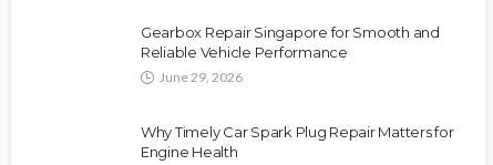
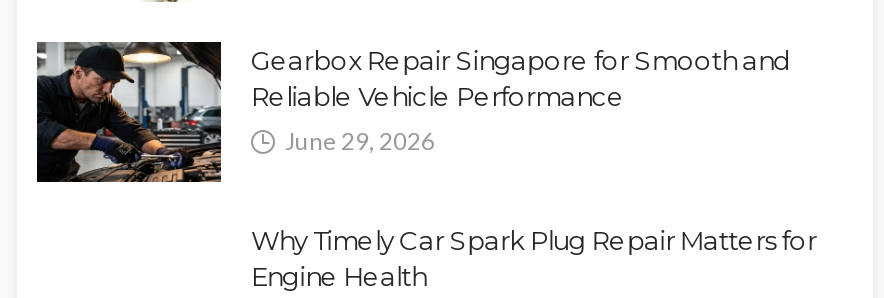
+ [image]
